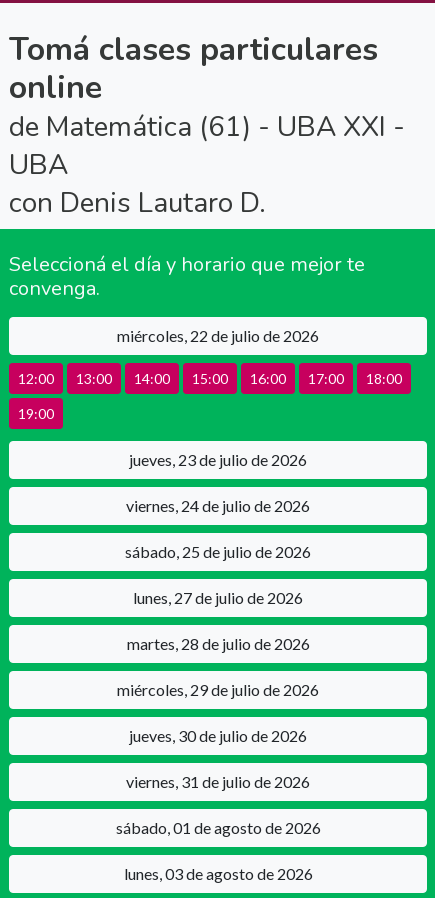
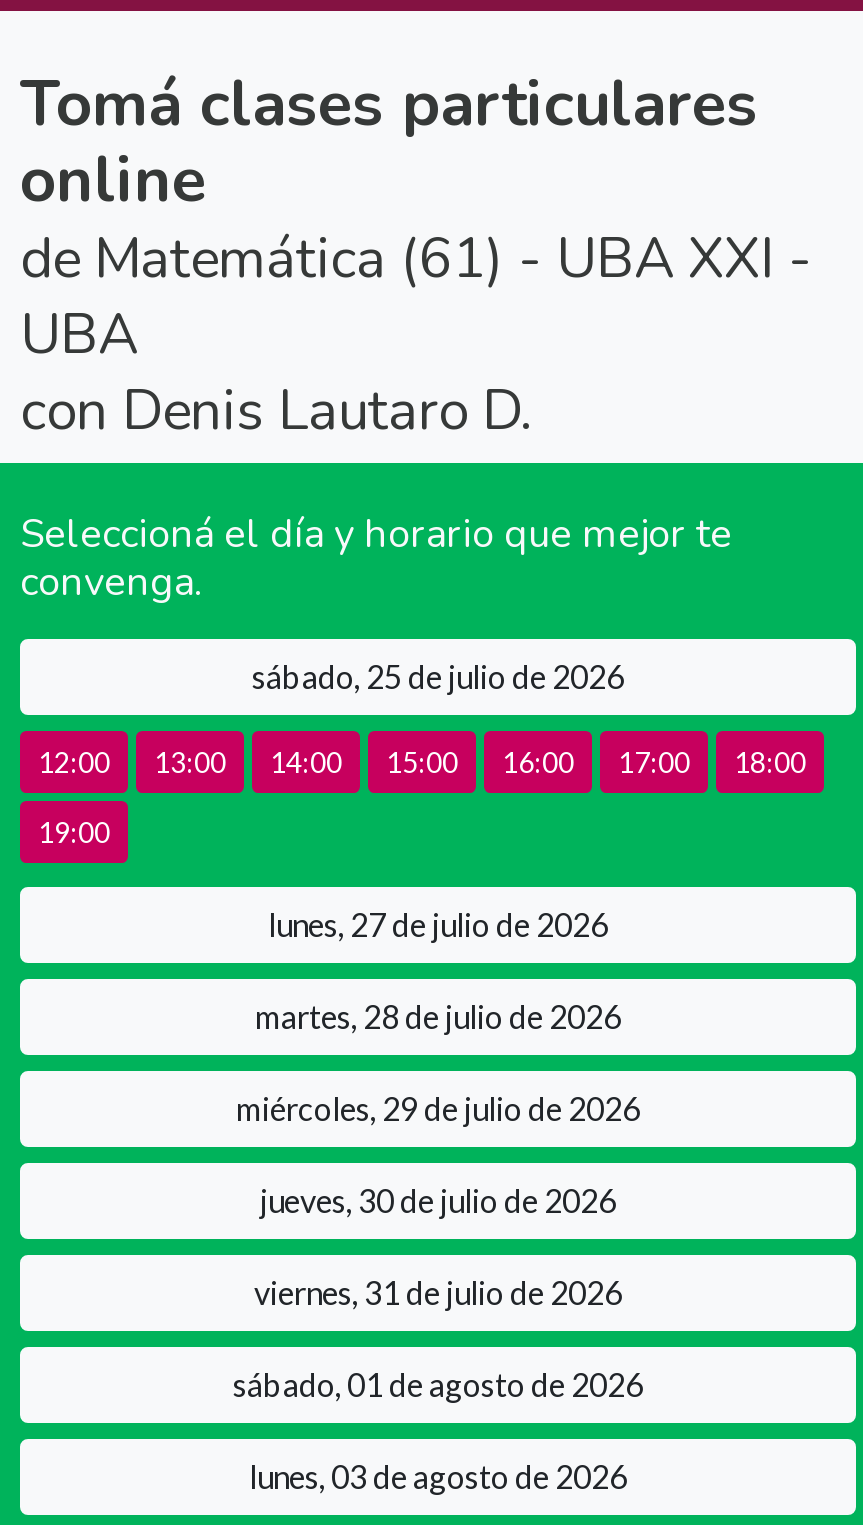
- miércoles, 22 de julio de 2026

- jueves, 23 de julio de 2026
- viernes, 24 de julio de 2026

moved up: sábado, 25 de julio de 2026
